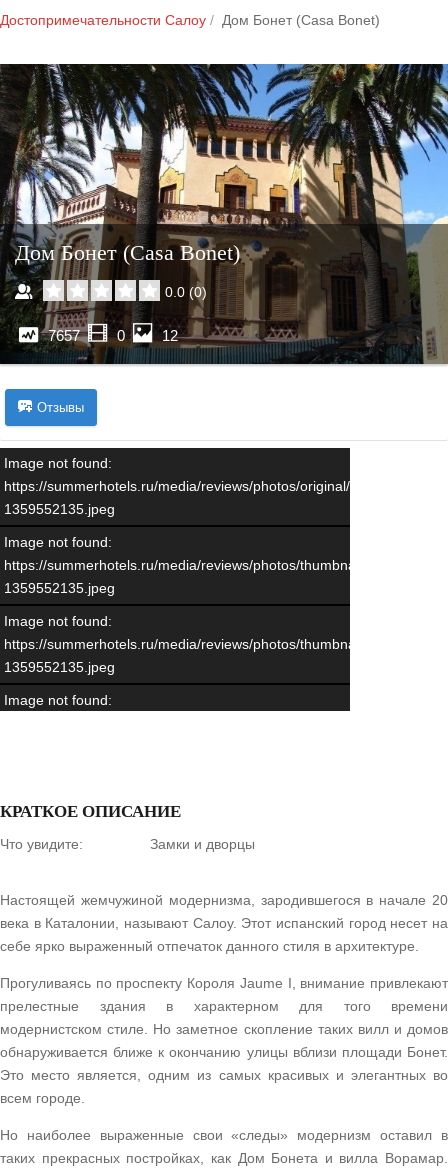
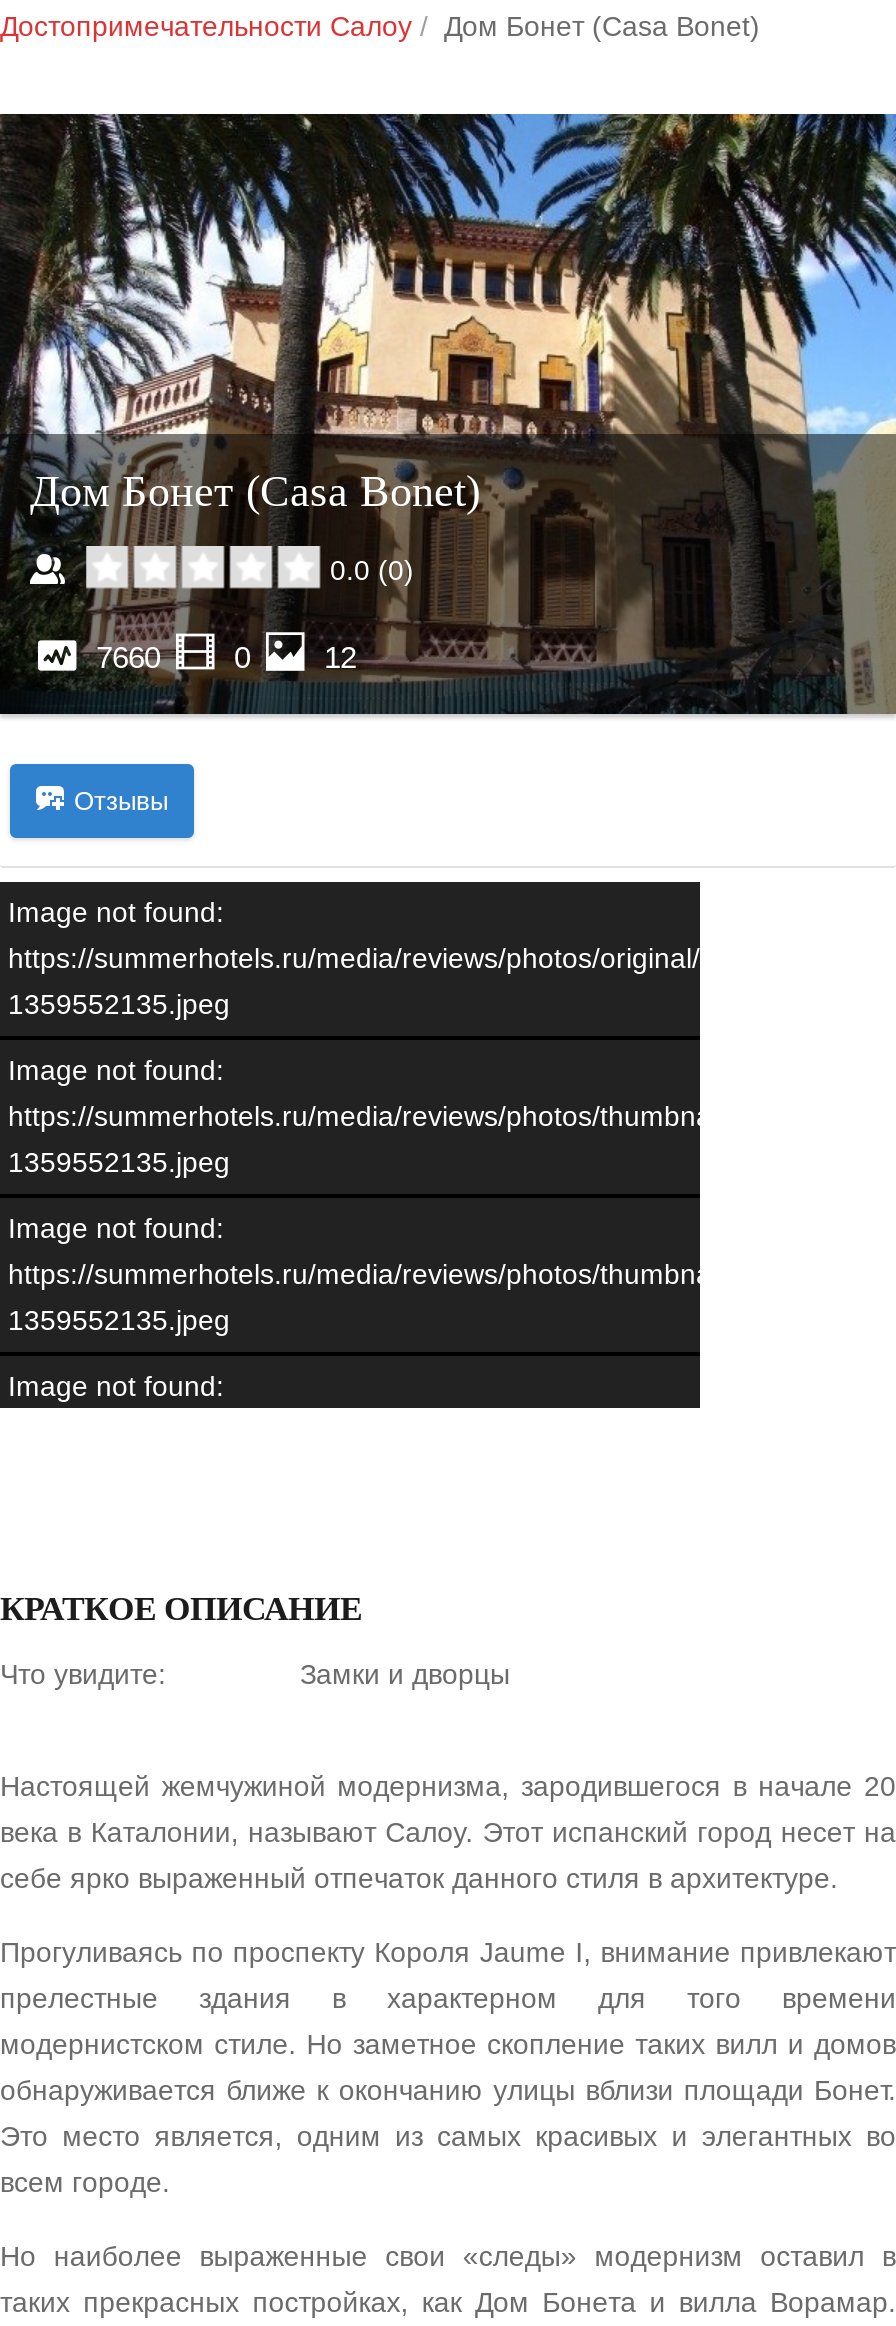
- 7657
+ 7660
